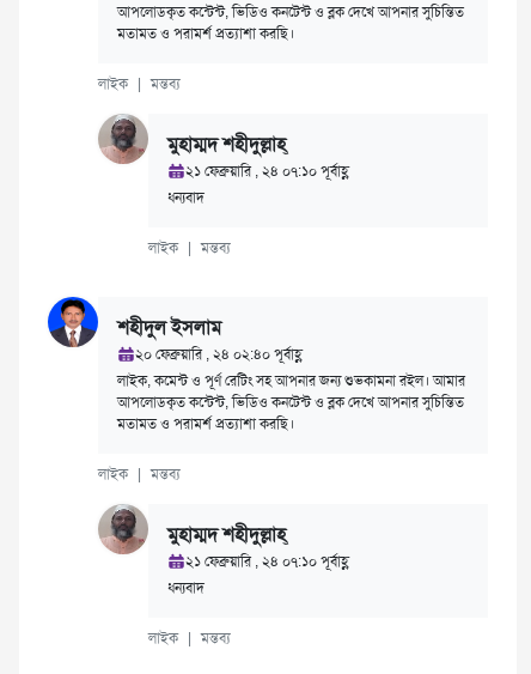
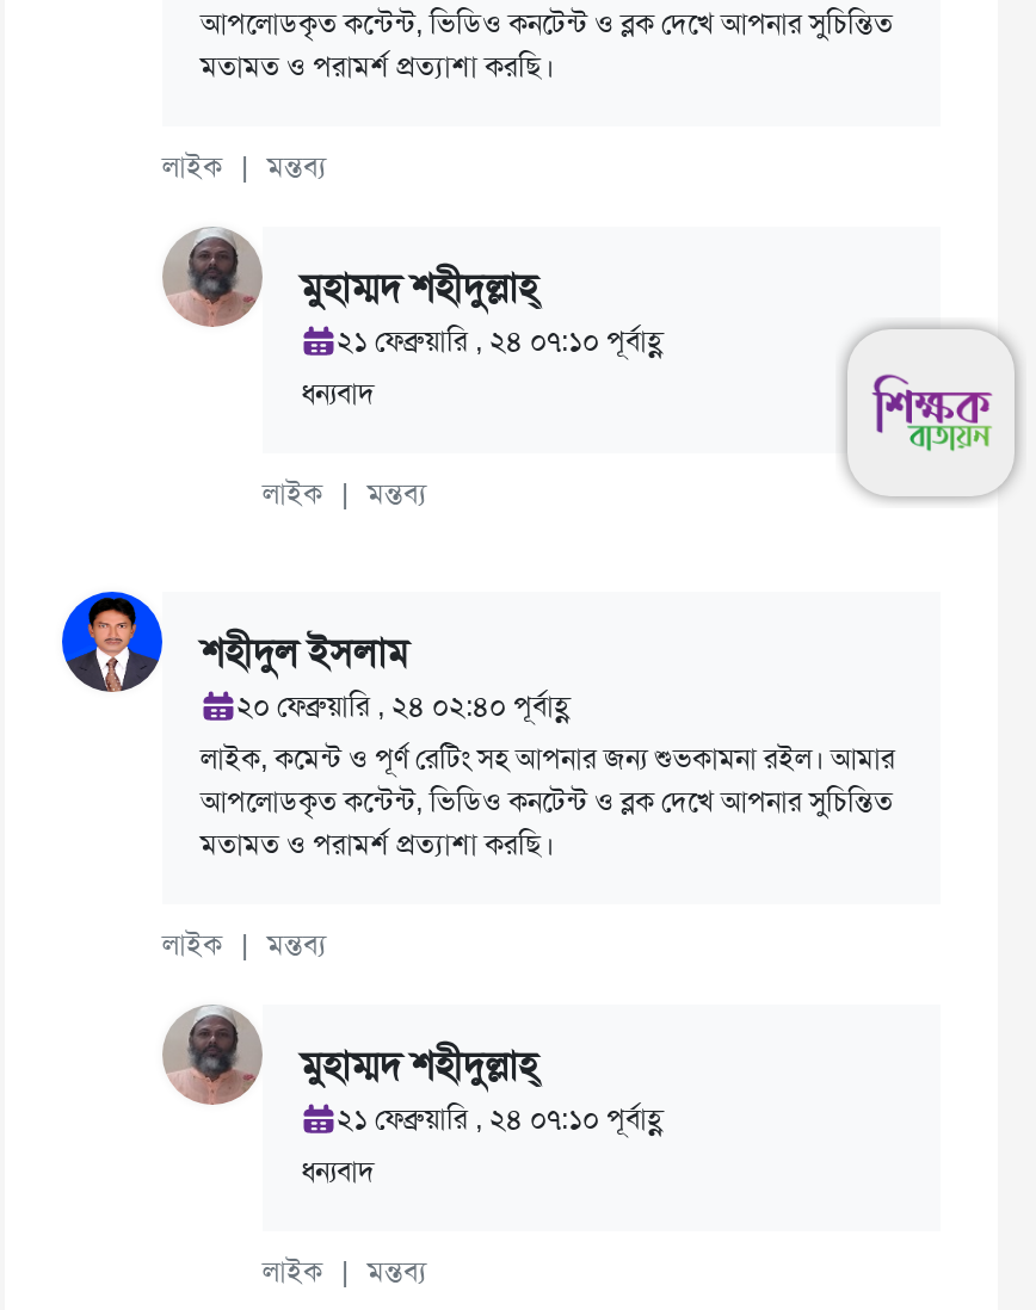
+ [image]
